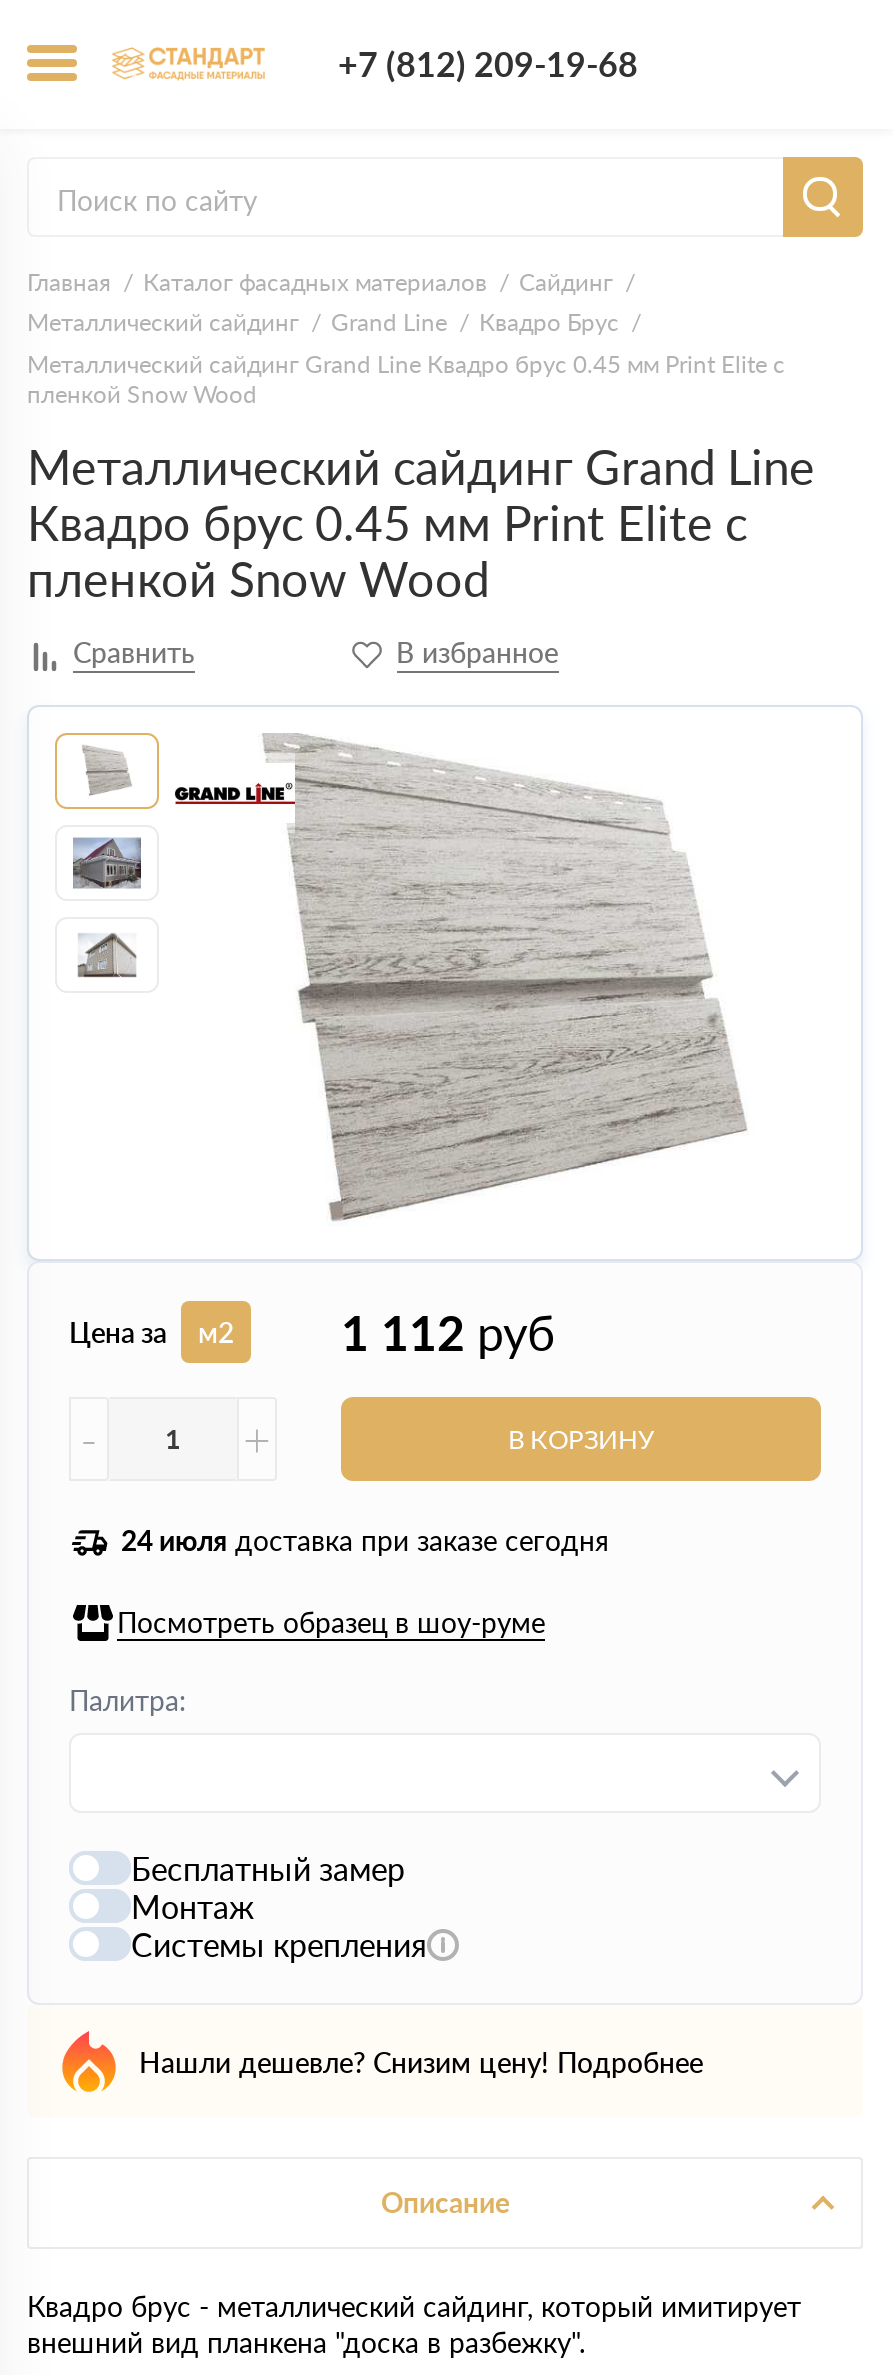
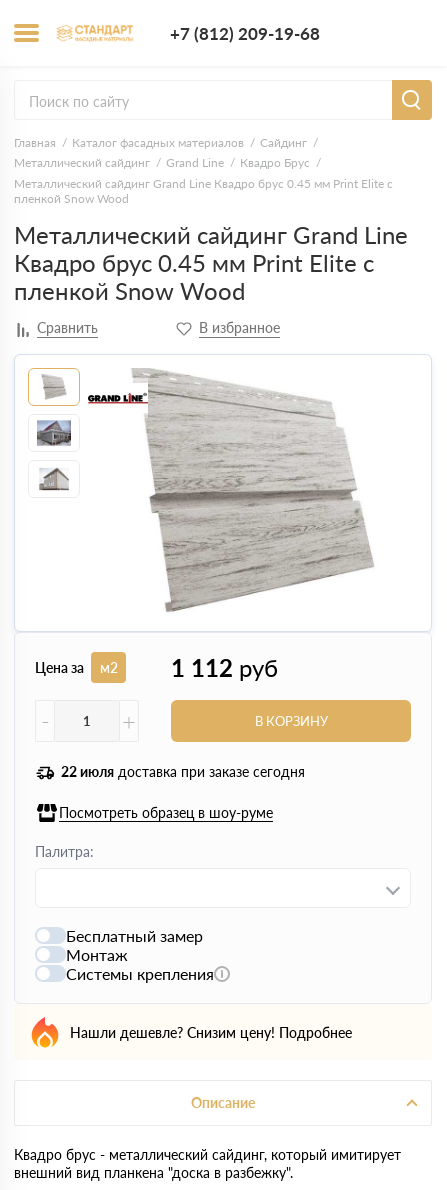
- 24 июля доставка при заказе сегодня
+ 22 июля доставка при заказе сегодня
